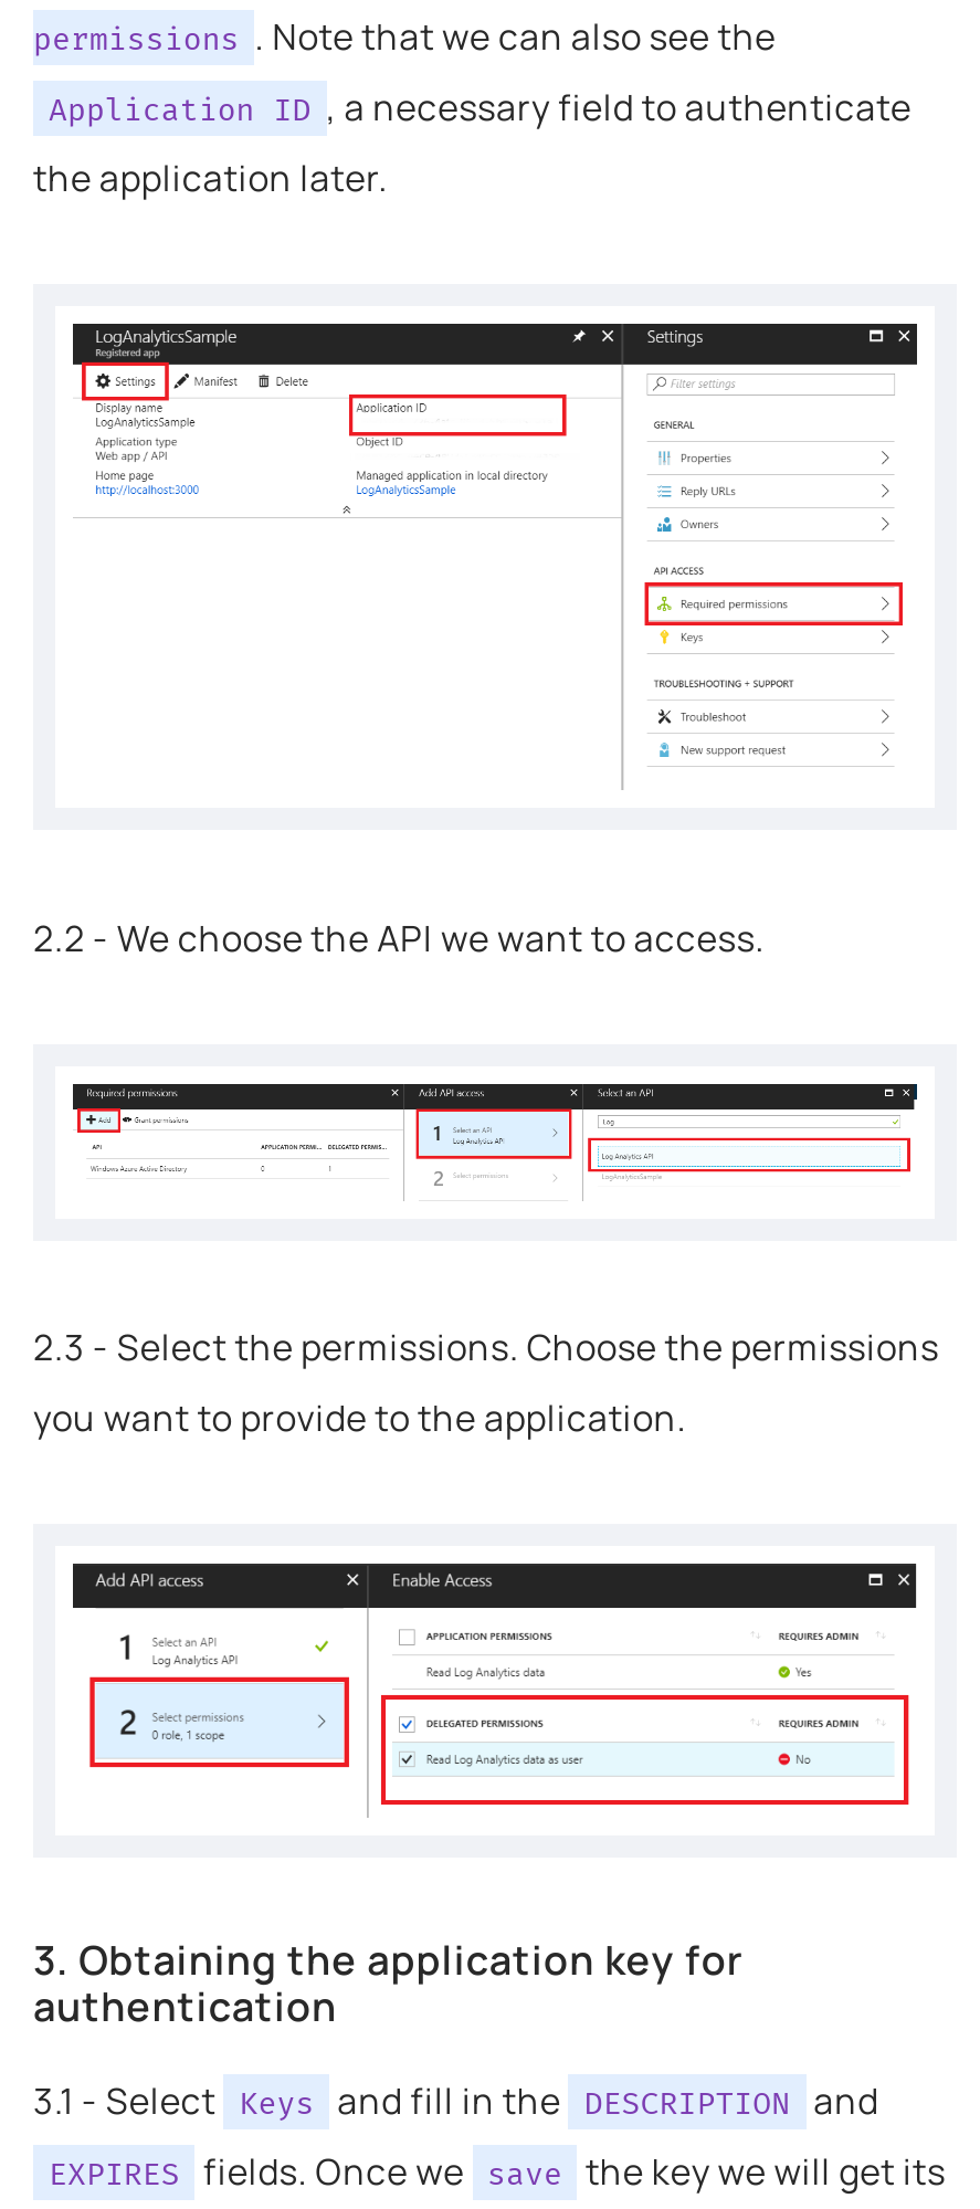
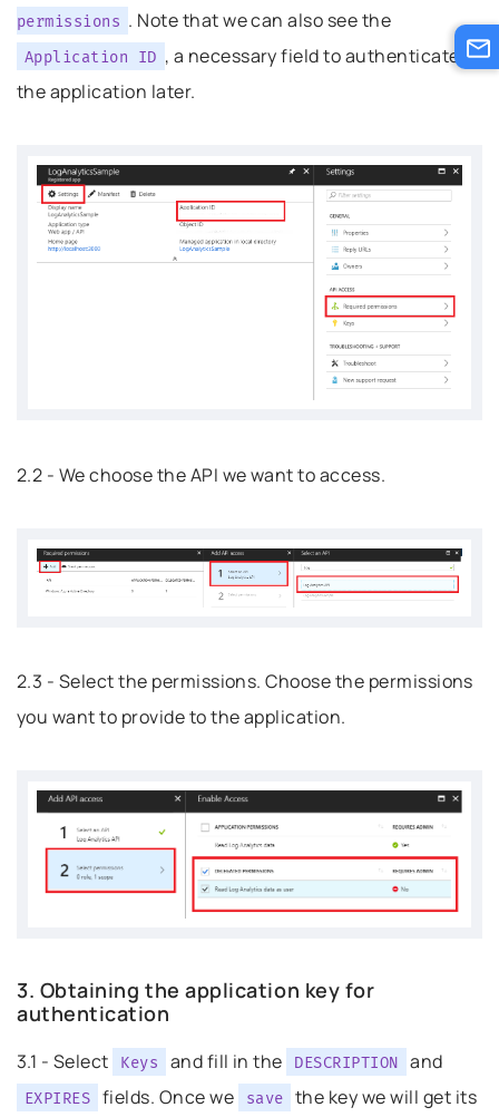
+ [image]
